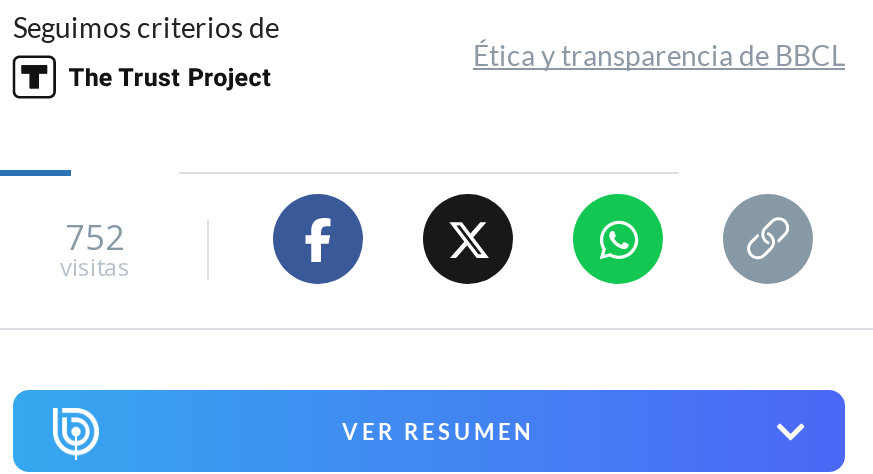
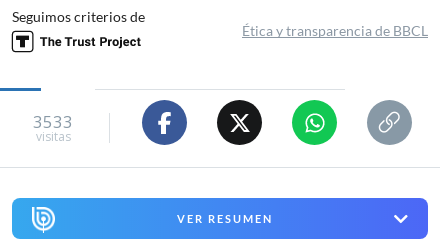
- 752
+ 3533
